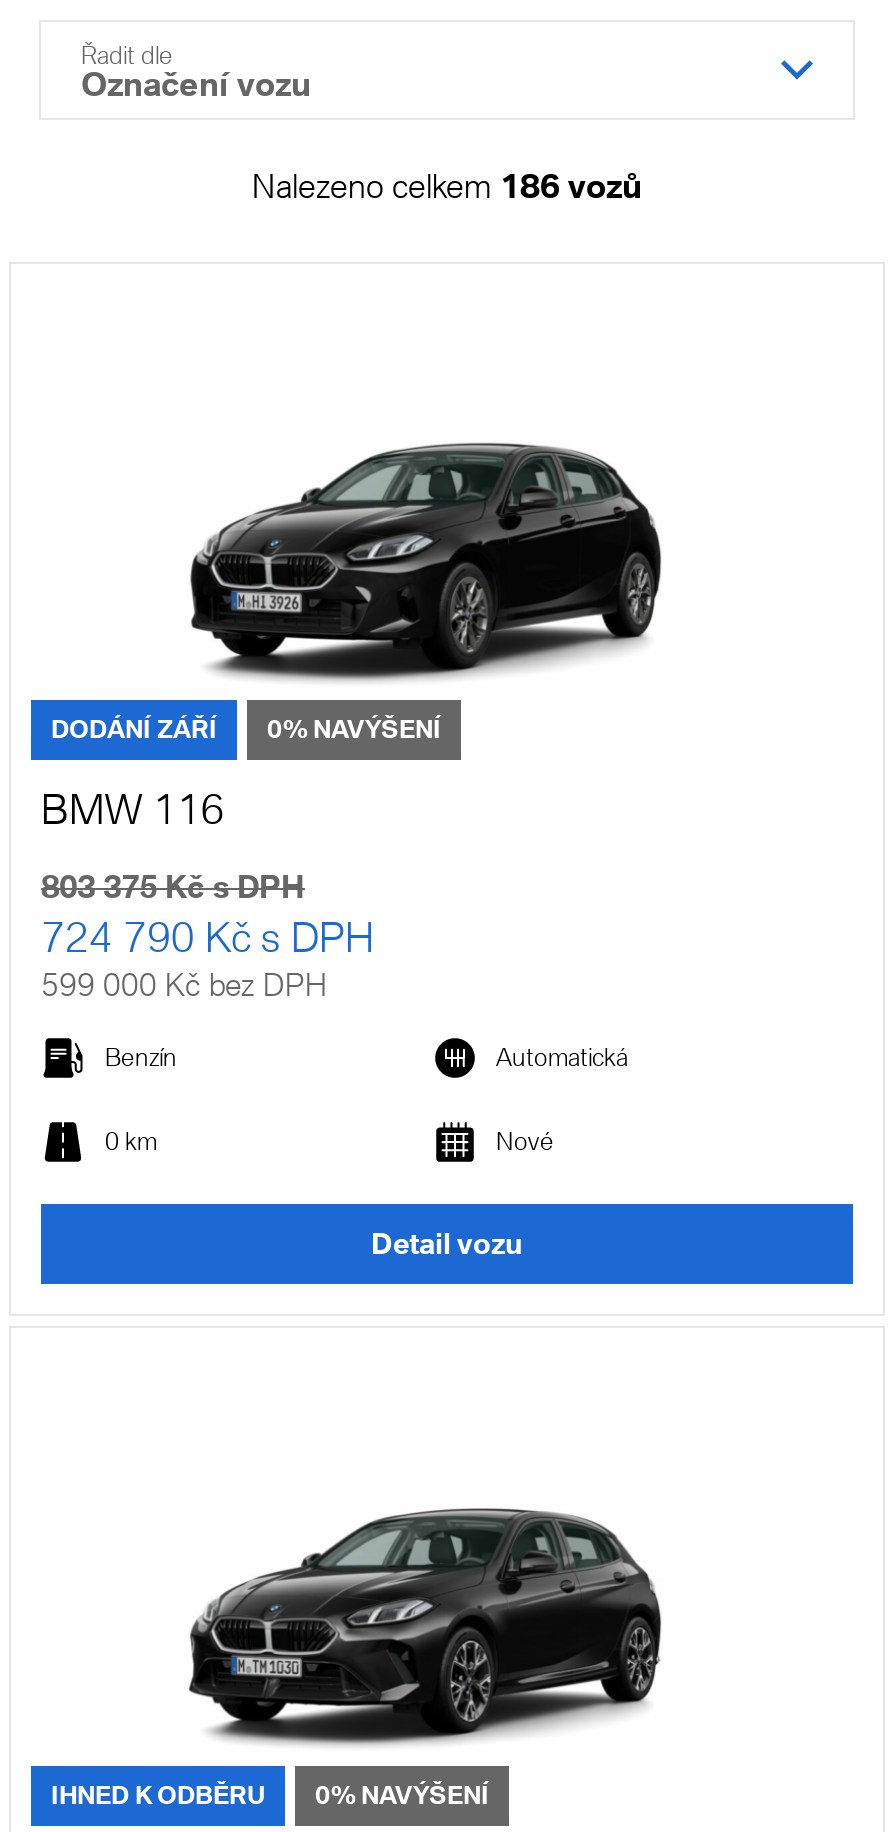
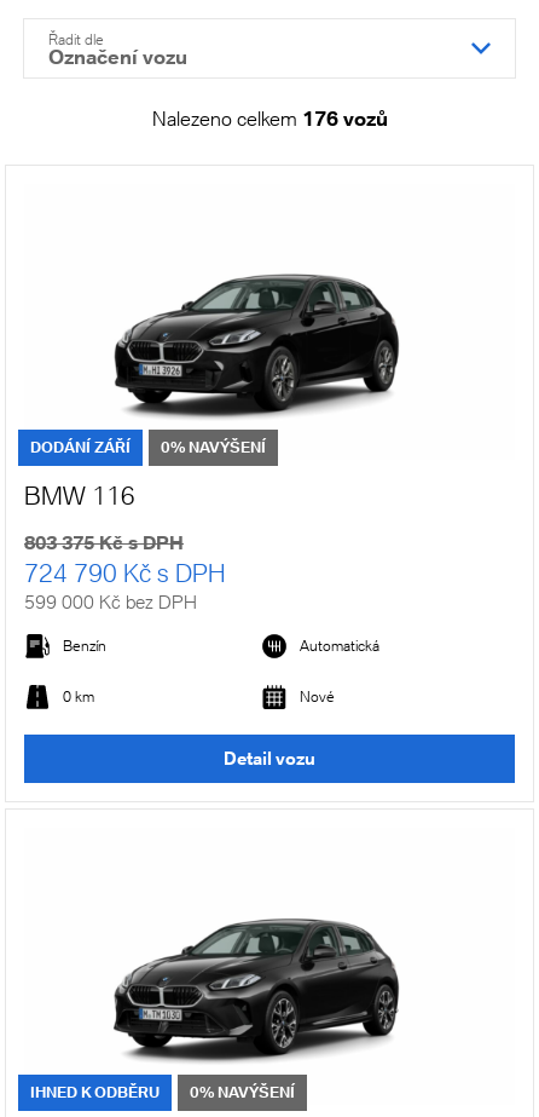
- Nalezeno celkem 186 vozů
+ Nalezeno celkem 176 vozů
